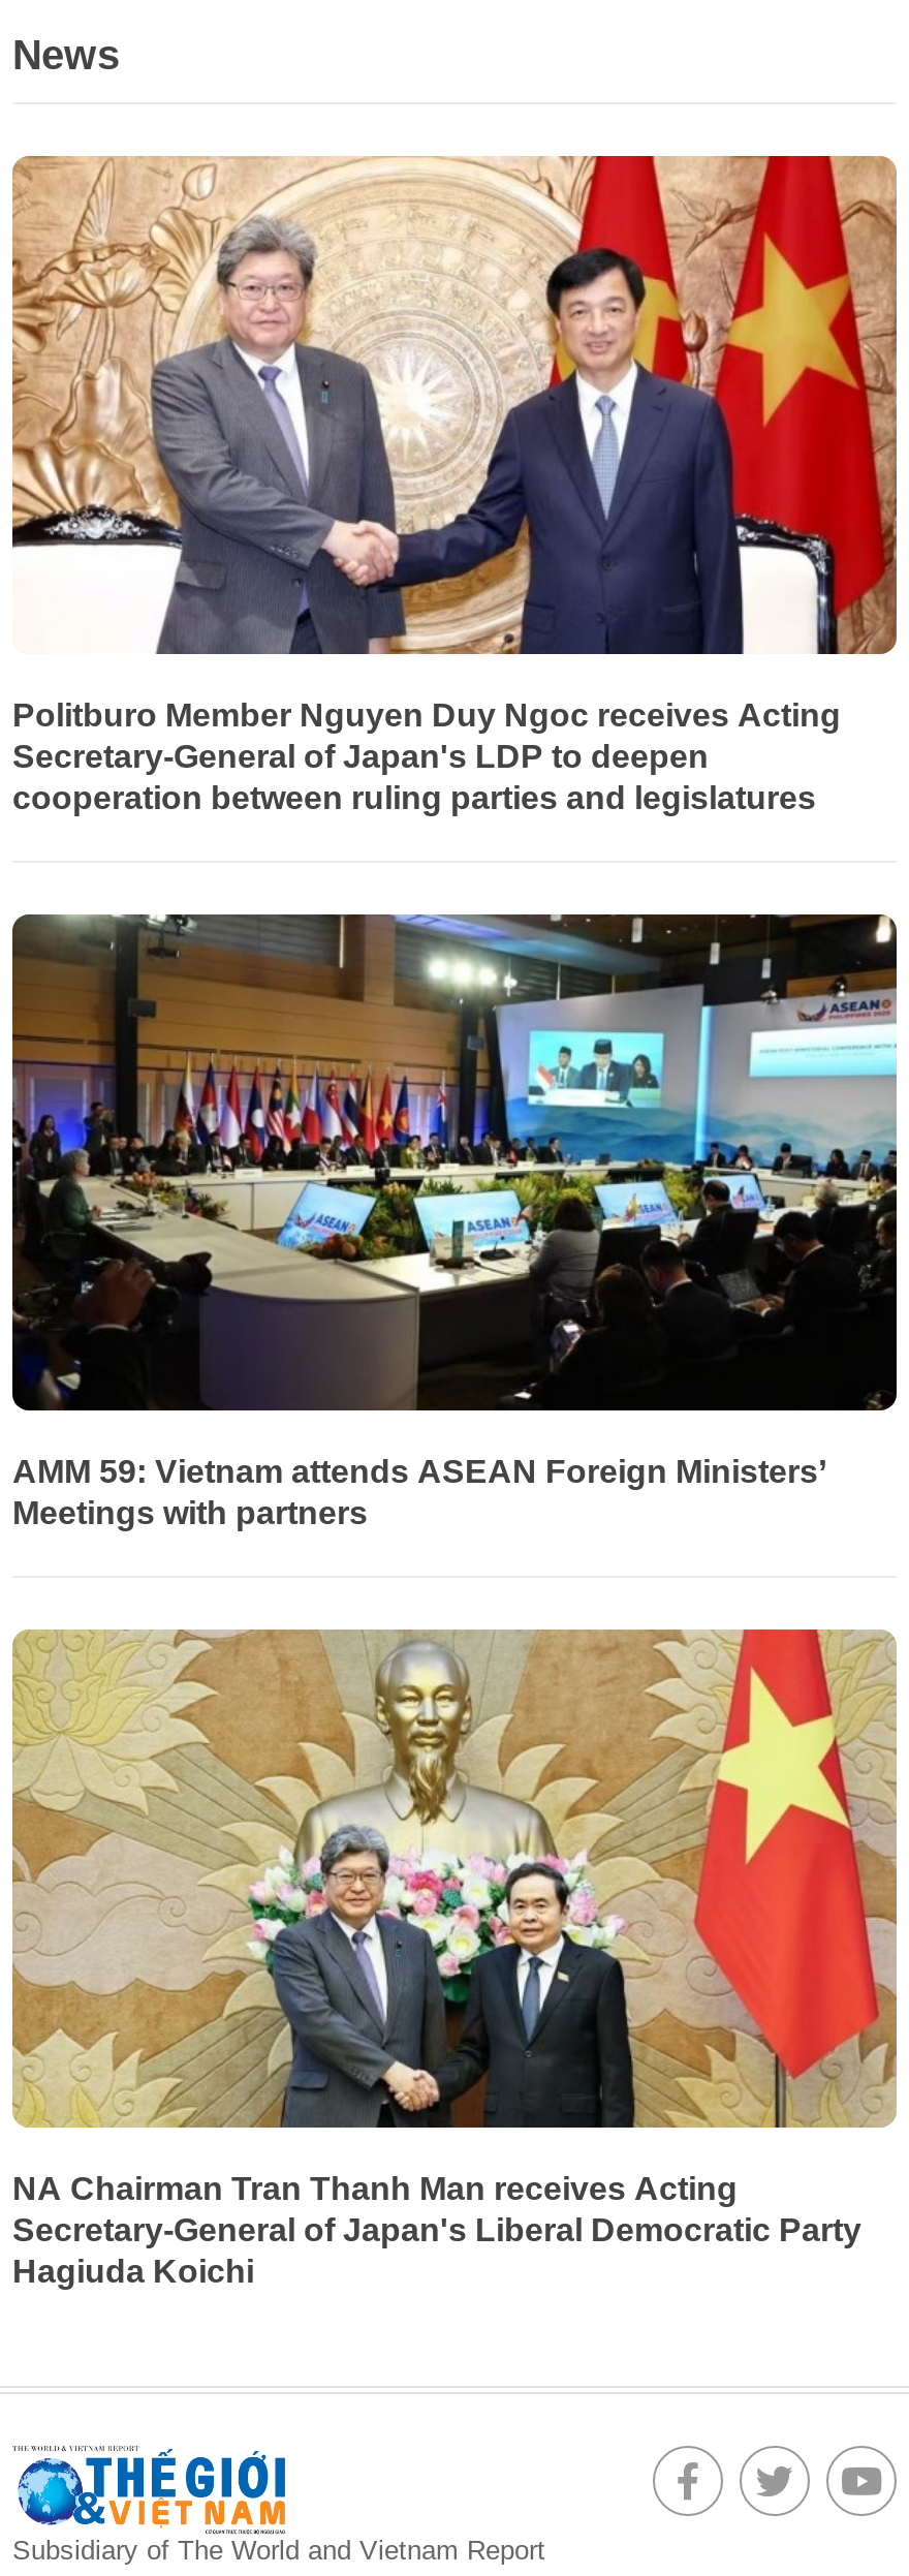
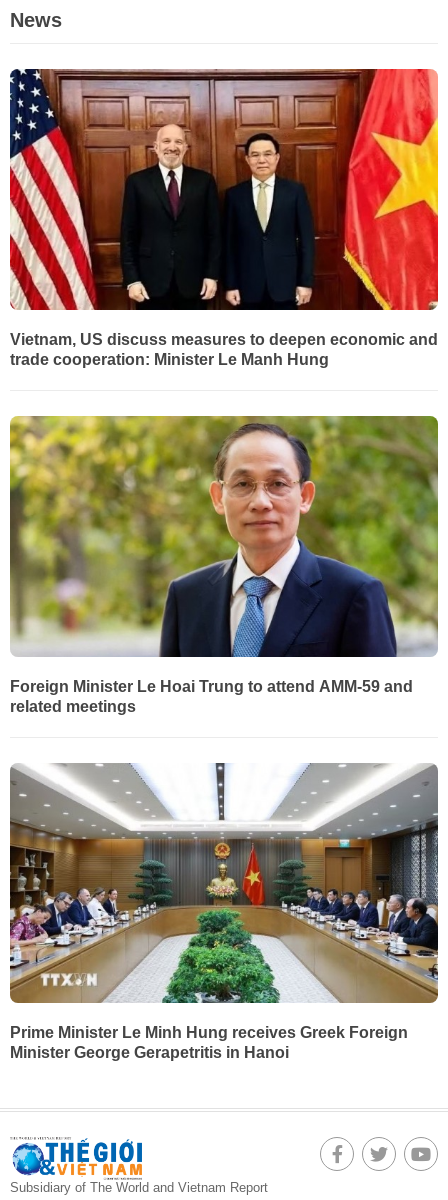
- [image]
- Politburo Member Nguyen Duy Ngoc receives Acting
- Secretary-General of Japan's LDP to deepen
- cooperation between ruling parties and legislatures
+ [image]
+ Vietnam, US discuss measures to deepen economic and
+ trade cooperation: Minister Le Manh Hung

- [image]
- AMM 59: Vietnam attends ASEAN Foreign Ministers’
- Meetings with partners
+ [image]
+ Foreign Minister Le Hoai Trung to attend AMM-59 and
+ related meetings

- [image]
- NA Chairman Tran Thanh Man receives Acting
- Secretary-General of Japan's Liberal Democratic Party
- Hagiuda Koichi
+ [image]
+ Prime Minister Le Minh Hung receives Greek Foreign
+ Minister George Gerapetritis in Hanoi
